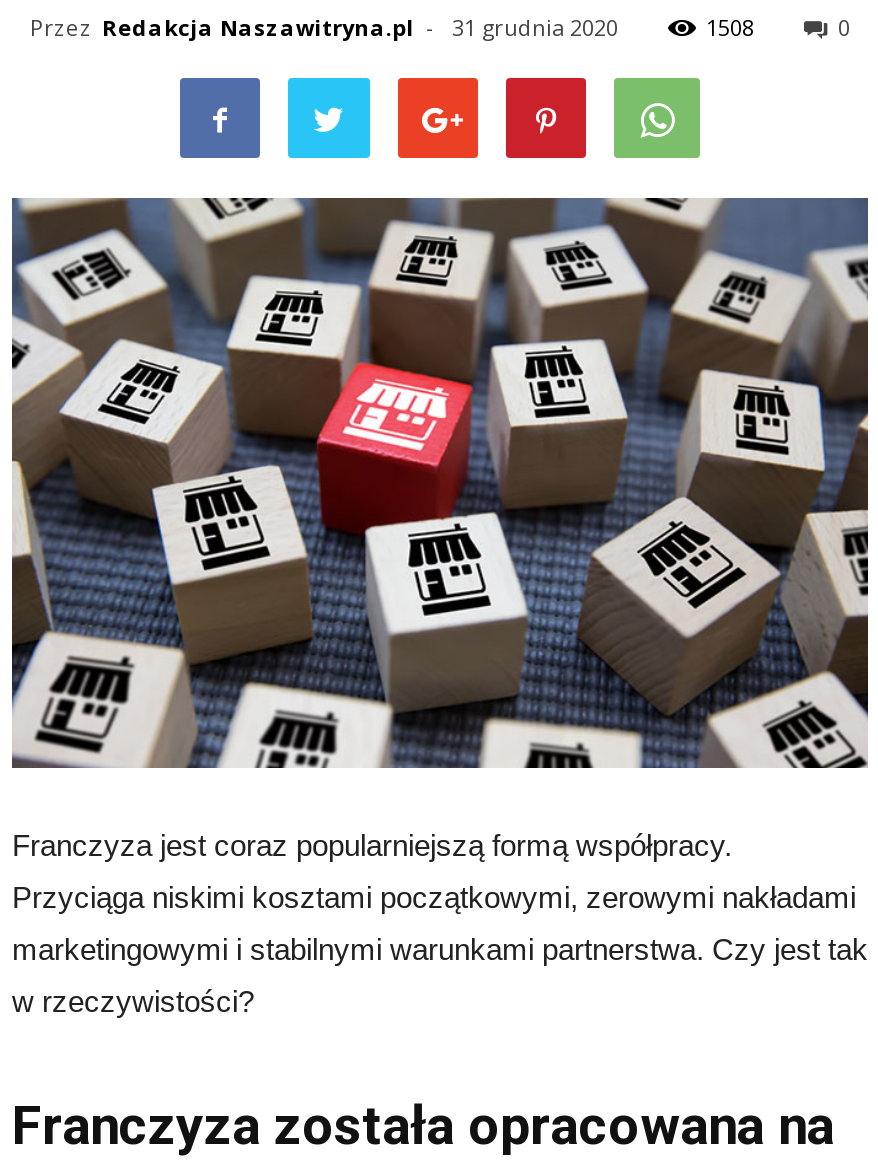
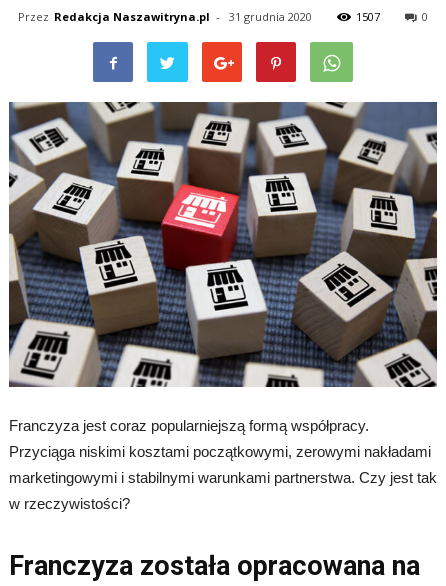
- 1508
+ 1507
